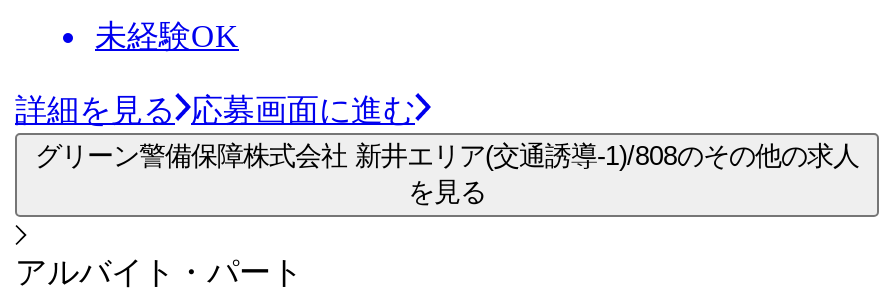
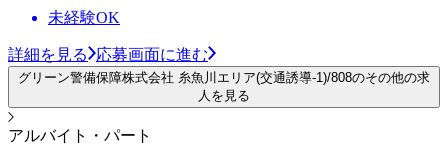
- グリーン警備保障株式会社 新井エリア(交通誘導-1)/808のその他の求人
- を見る
+ グリーン警備保障株式会社 糸魚川エリア(交通誘導-1)/808のその他の求
+ 人を見る
